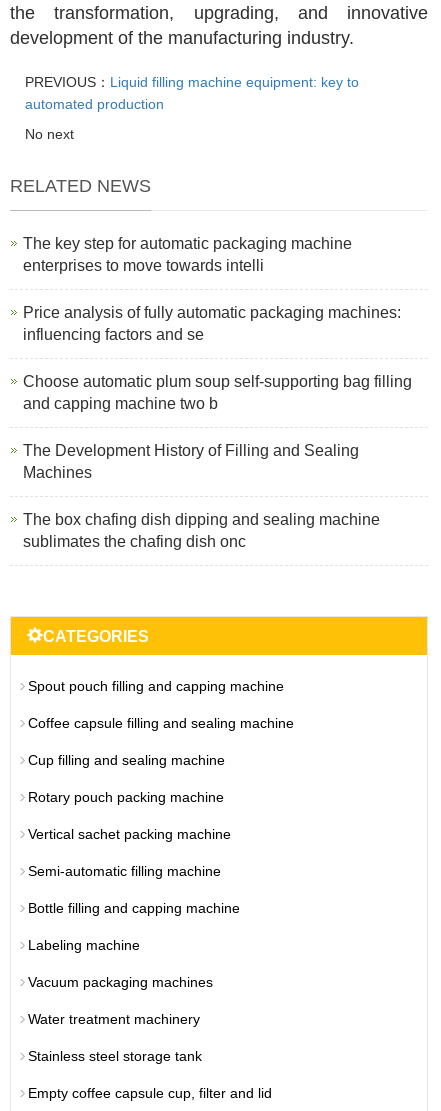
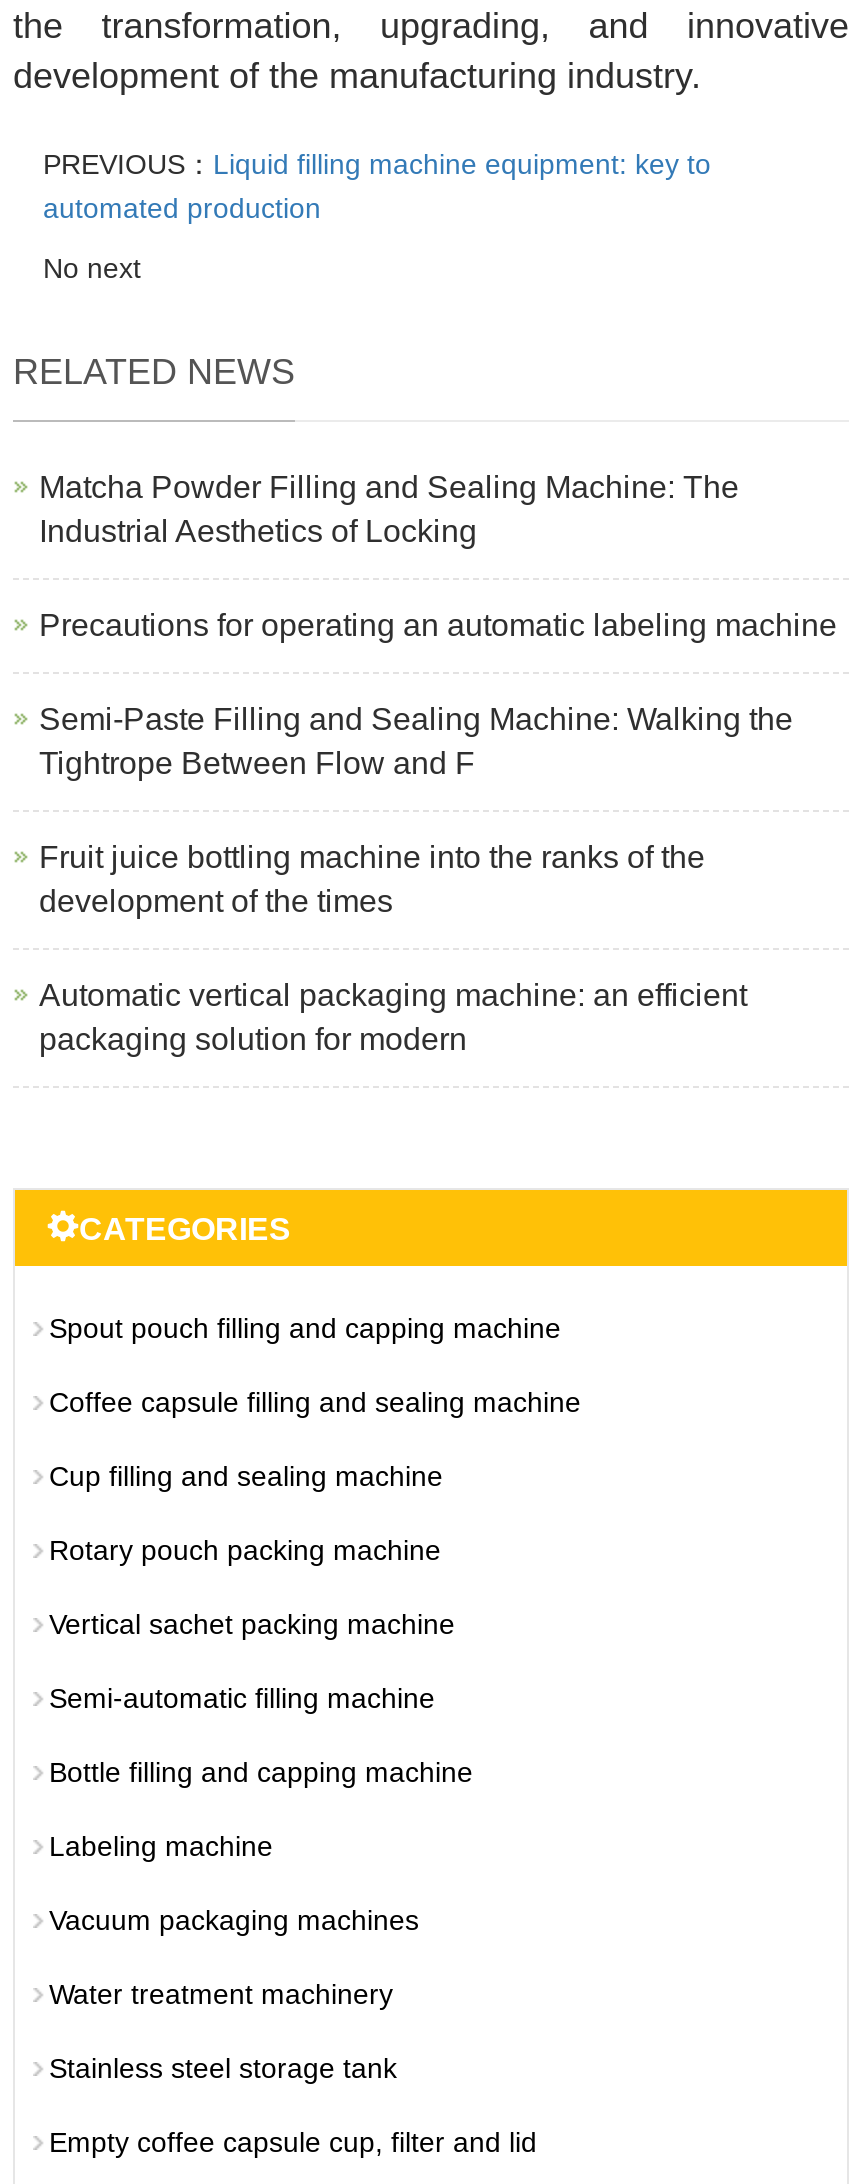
- The key step for automatic packaging machine
- enterprises to move towards intelli
+ Matcha Powder Filling and Sealing Machine: The
+ Industrial Aesthetics of Locking

- Price analysis of fully automatic packaging machines:
- influencing factors and se
+ Precautions for operating an automatic labeling machine

- Choose automatic plum soup self-supporting bag filling
- and capping machine two b
+ Semi-Paste Filling and Sealing Machine: Walking the
+ Tightrope Between Flow and F

- The Development History of Filling and Sealing
- Machines
+ Fruit juice bottling machine into the ranks of the
+ development of the times

- The box chafing dish dipping and sealing machine
- sublimates the chafing dish onc
+ Automatic vertical packaging machine: an efficient
+ packaging solution for modern
